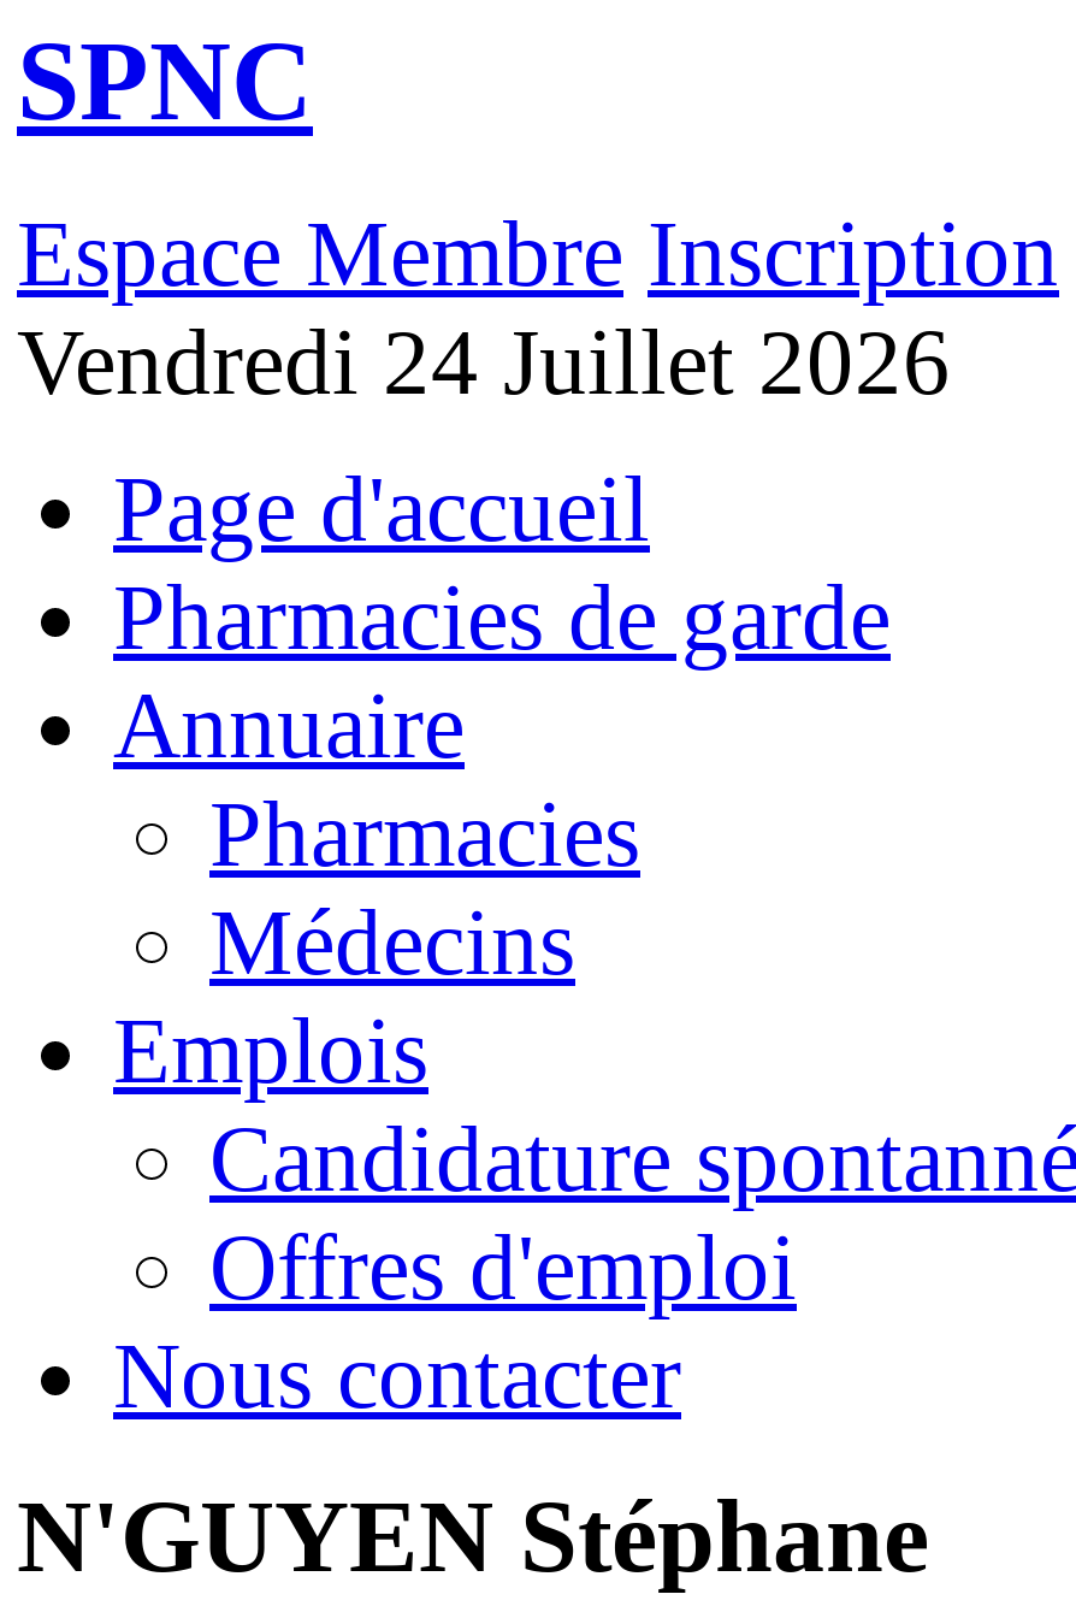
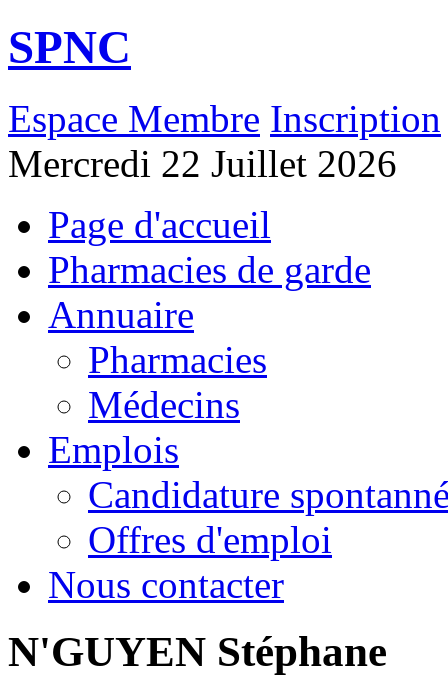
- Vendredi 24 Juillet 2026
+ Mercredi 22 Juillet 2026
